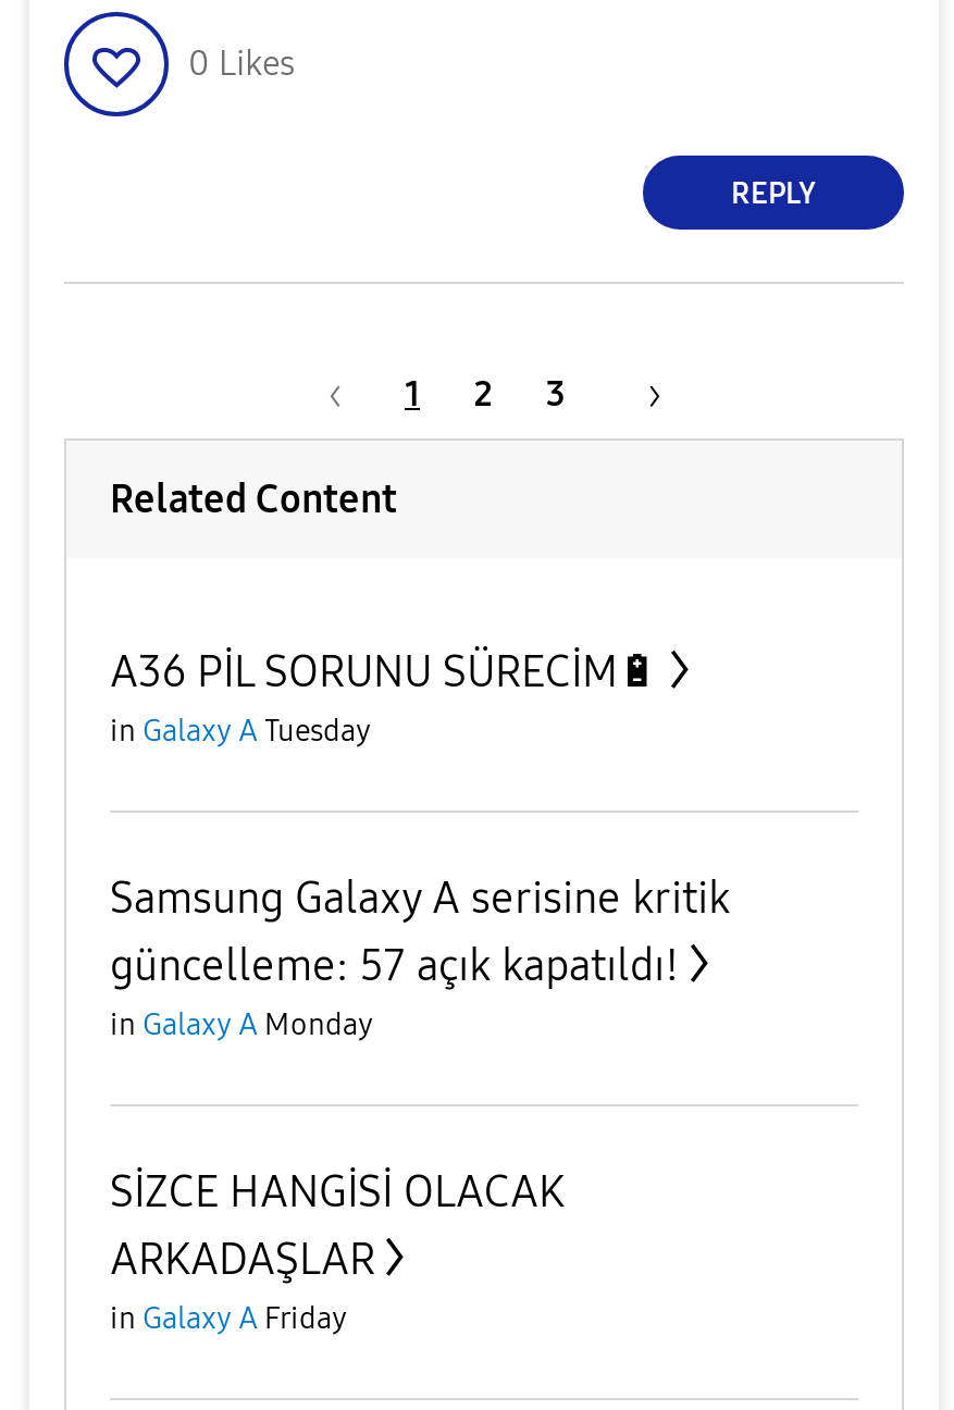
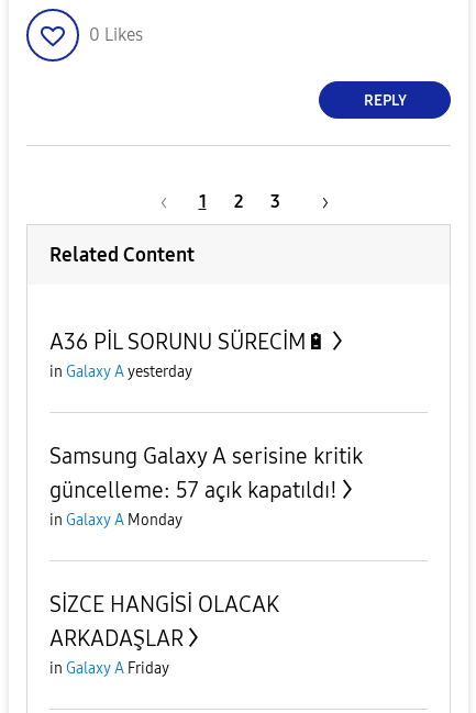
- in Galaxy A Tuesday
+ in Galaxy A yesterday
